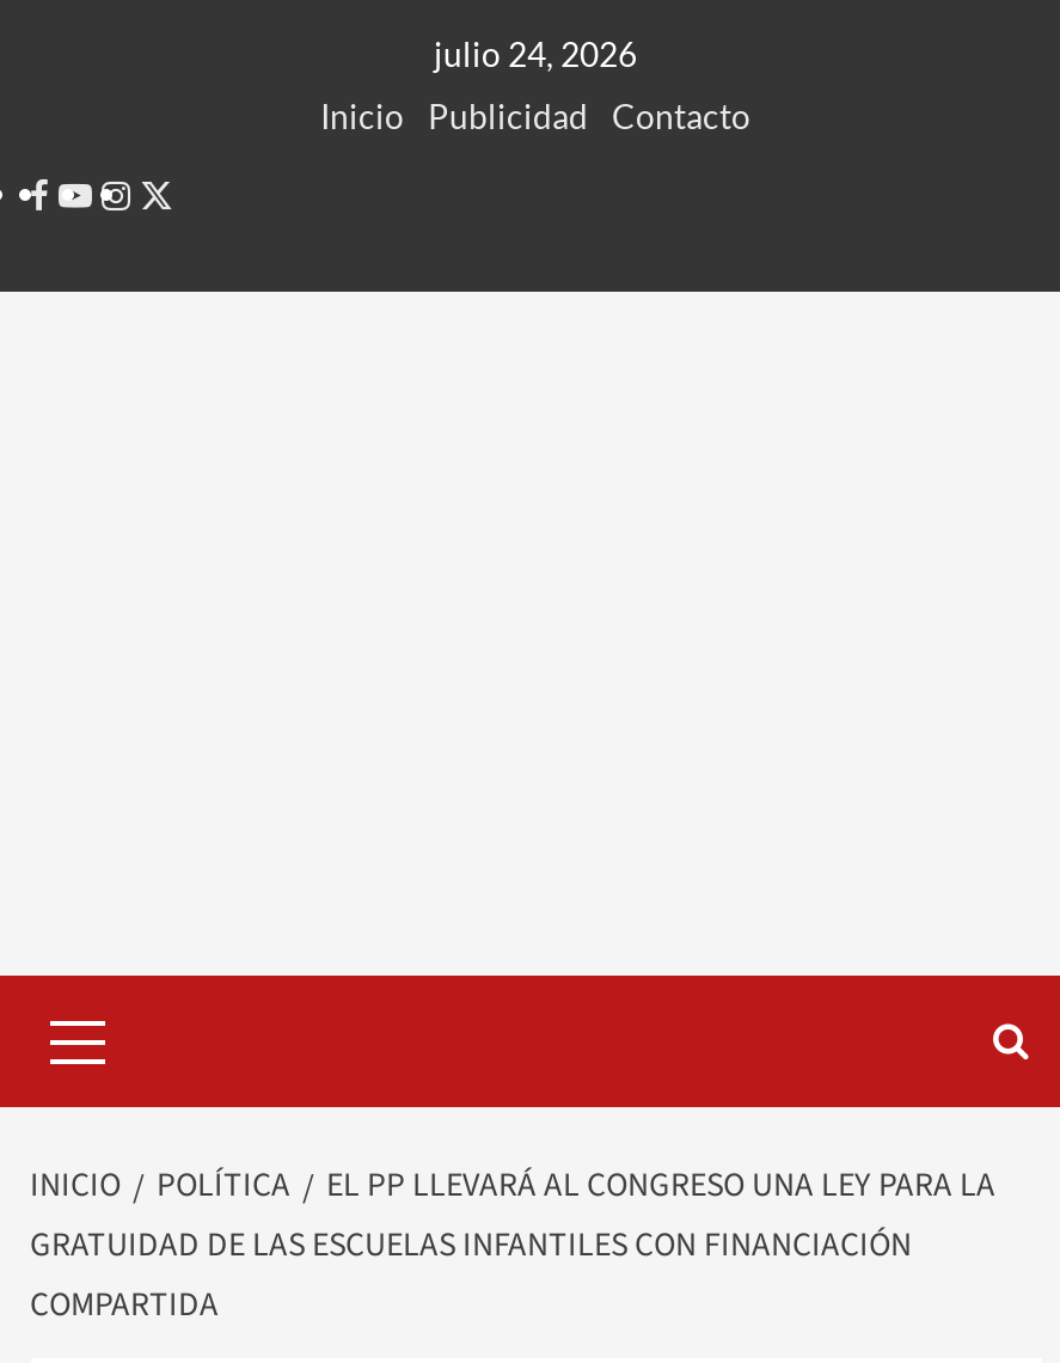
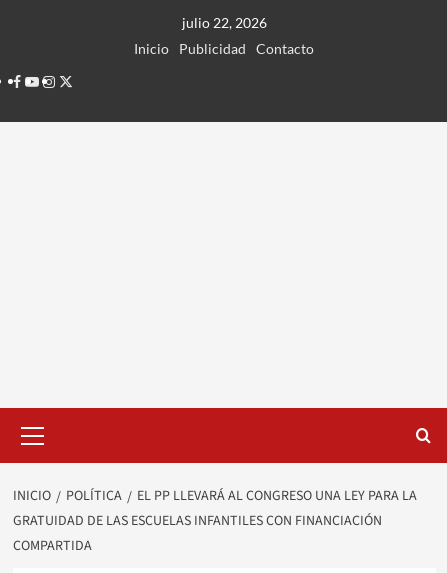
- julio 24, 2026
+ julio 22, 2026
